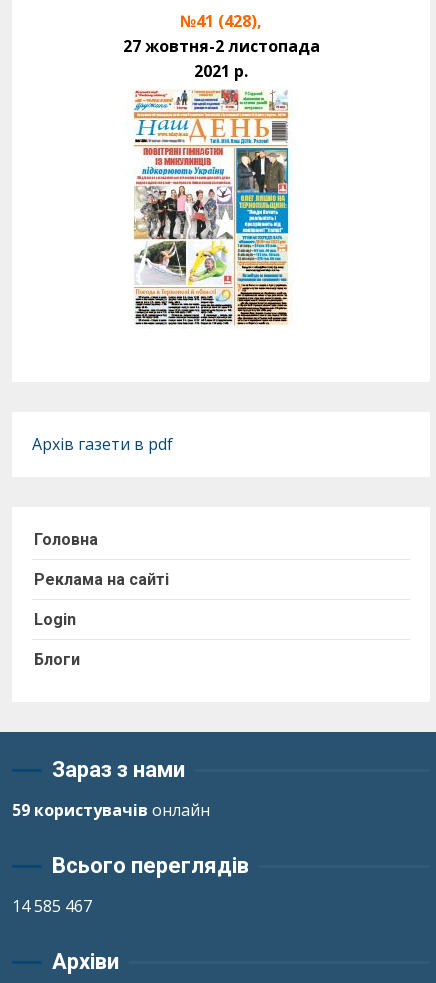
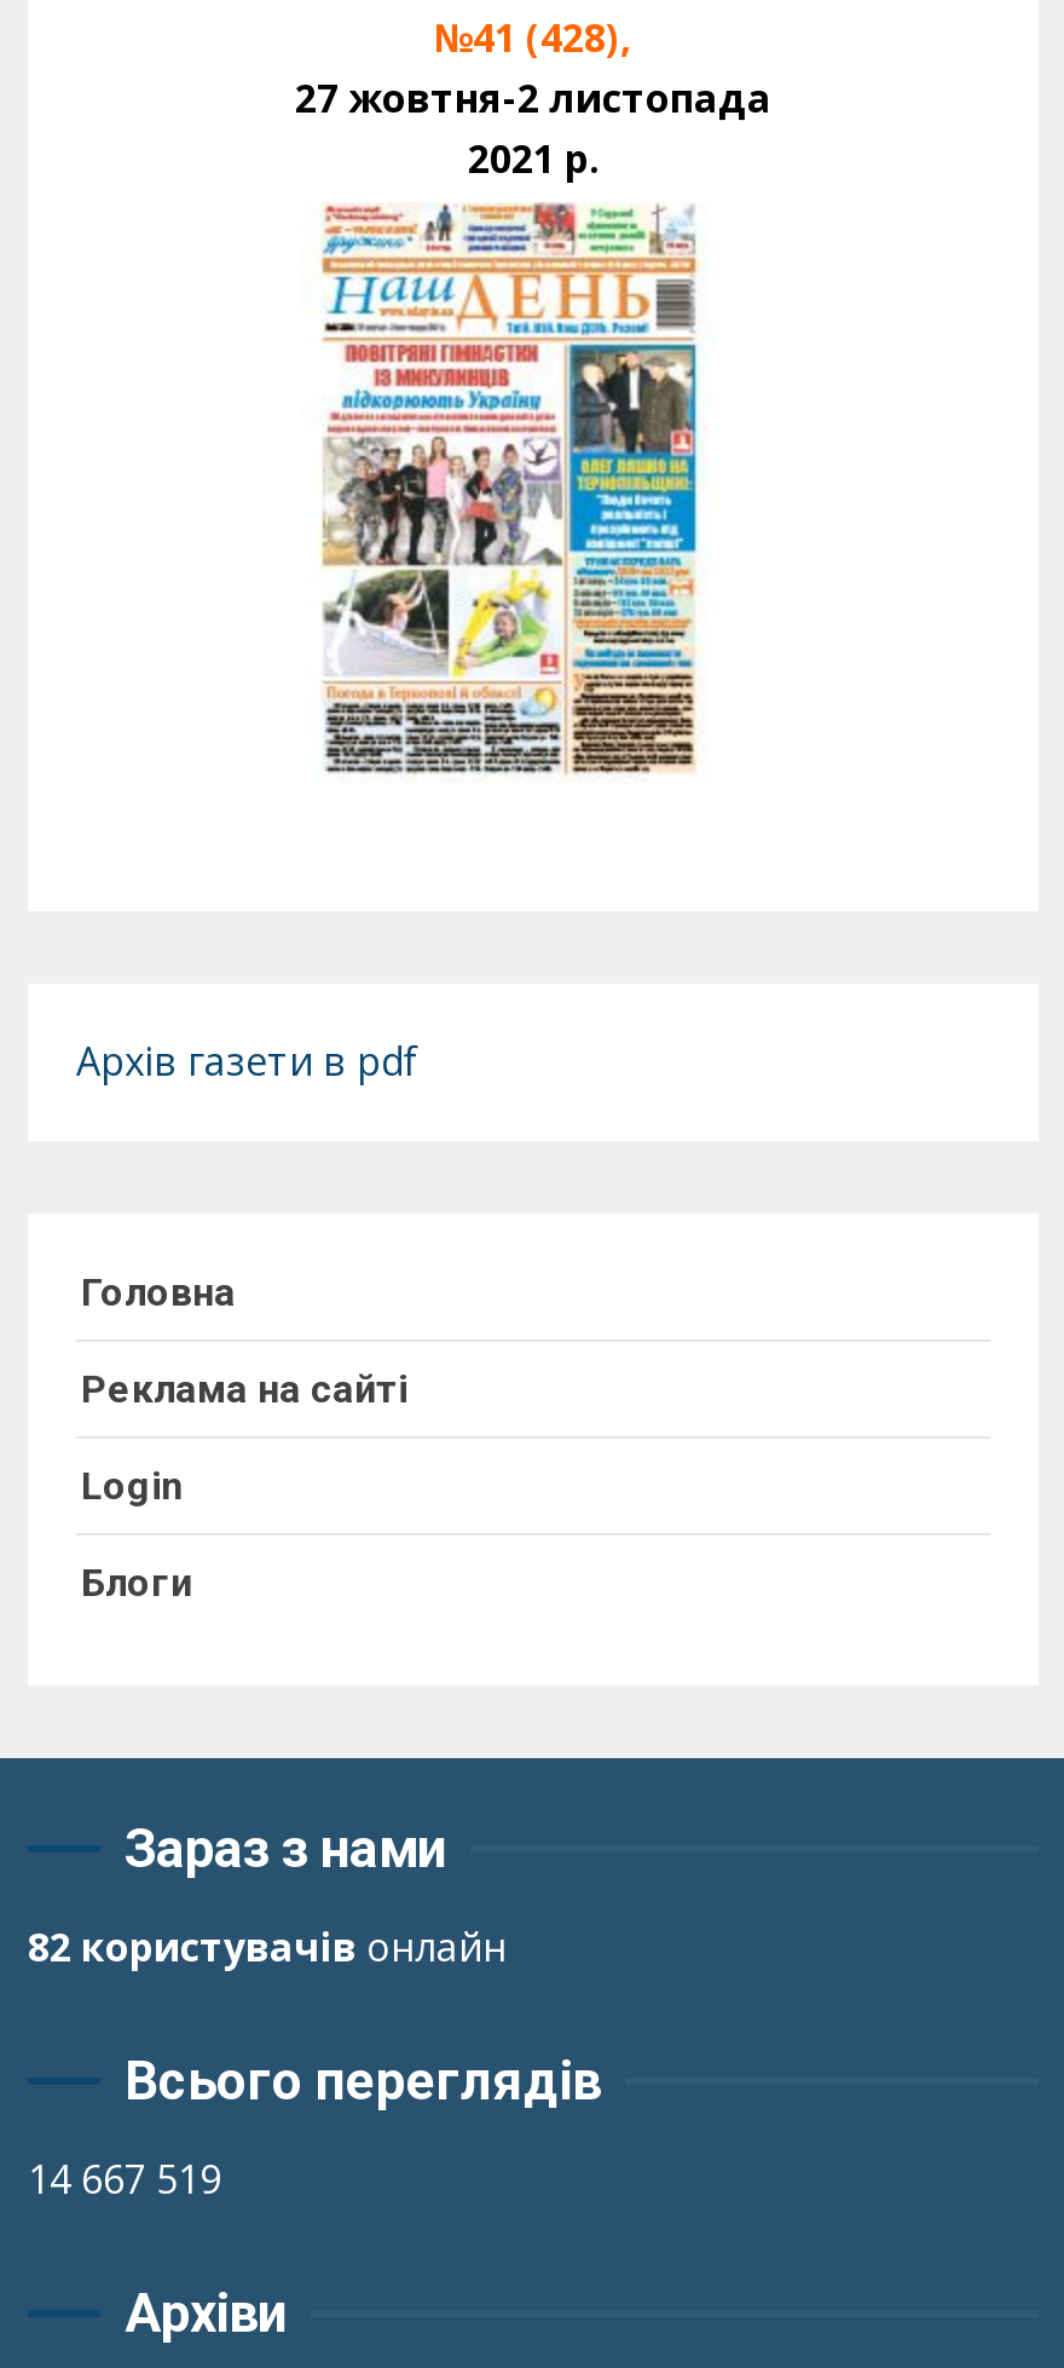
- 59 користувачів онлайн
+ 82 користувачів онлайн

- 14 585 467
+ 14 667 519
